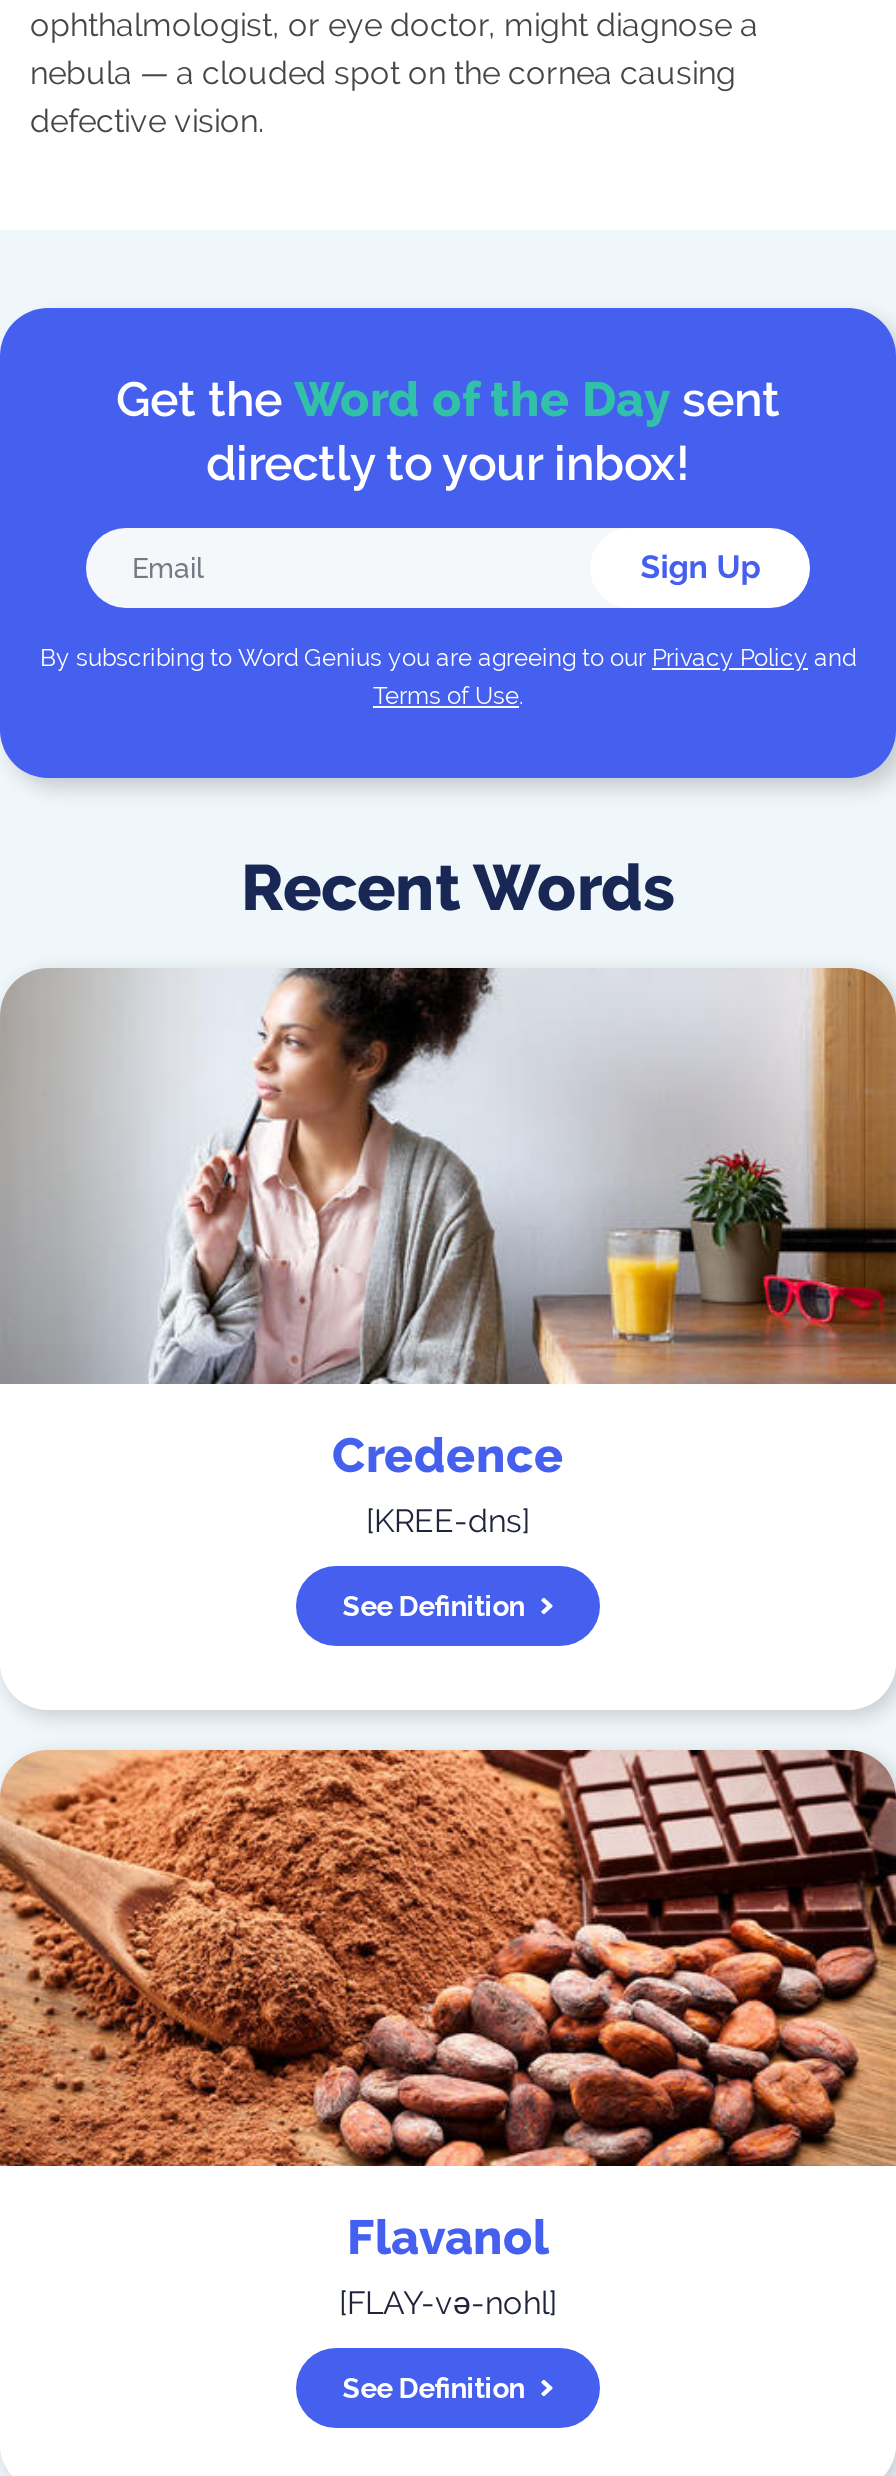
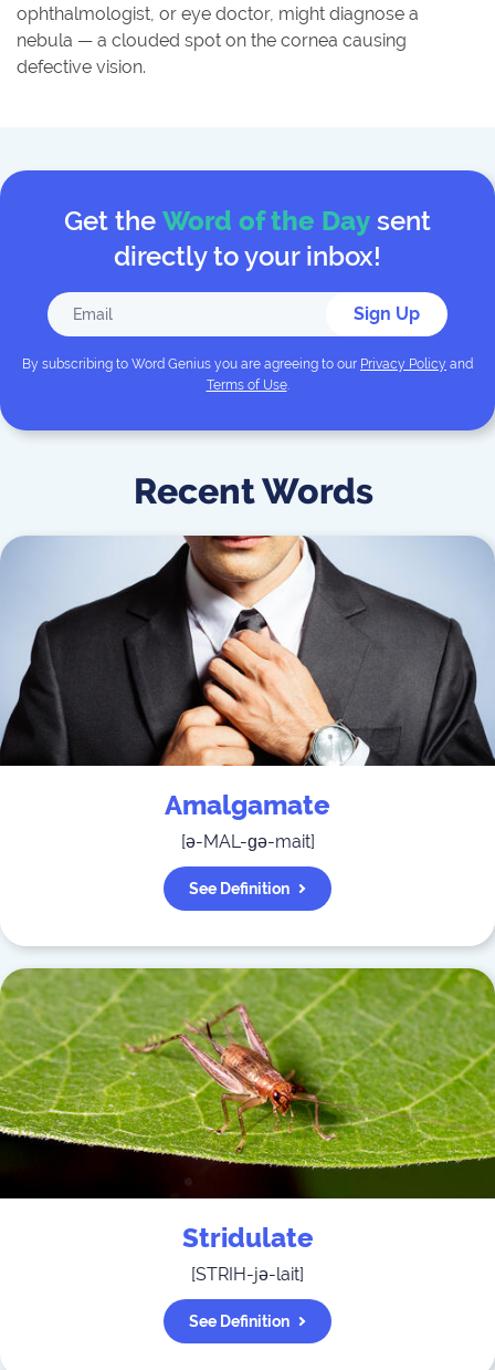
- [image]
- Credence
- [KREE-dns]
+ [image]
+ Amalgamate
+ [ə-MAL-ɡə-mait]

- [image]
- Flavanol
- [FLAY-və-nohl]
+ [image]
+ Stridulate
+ [STRIH-jə-lait]
